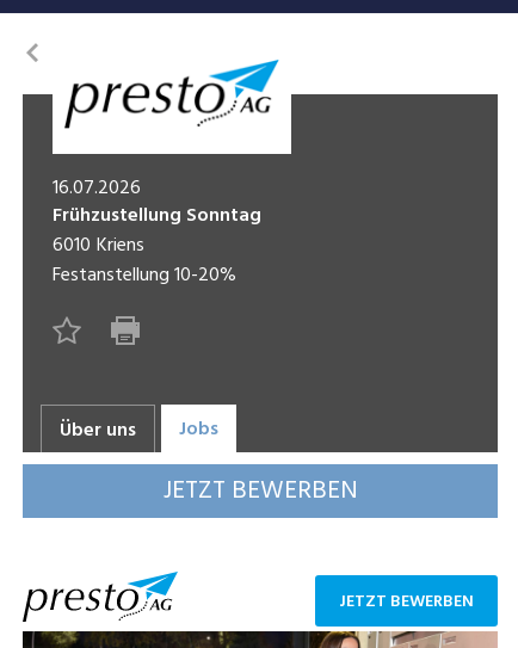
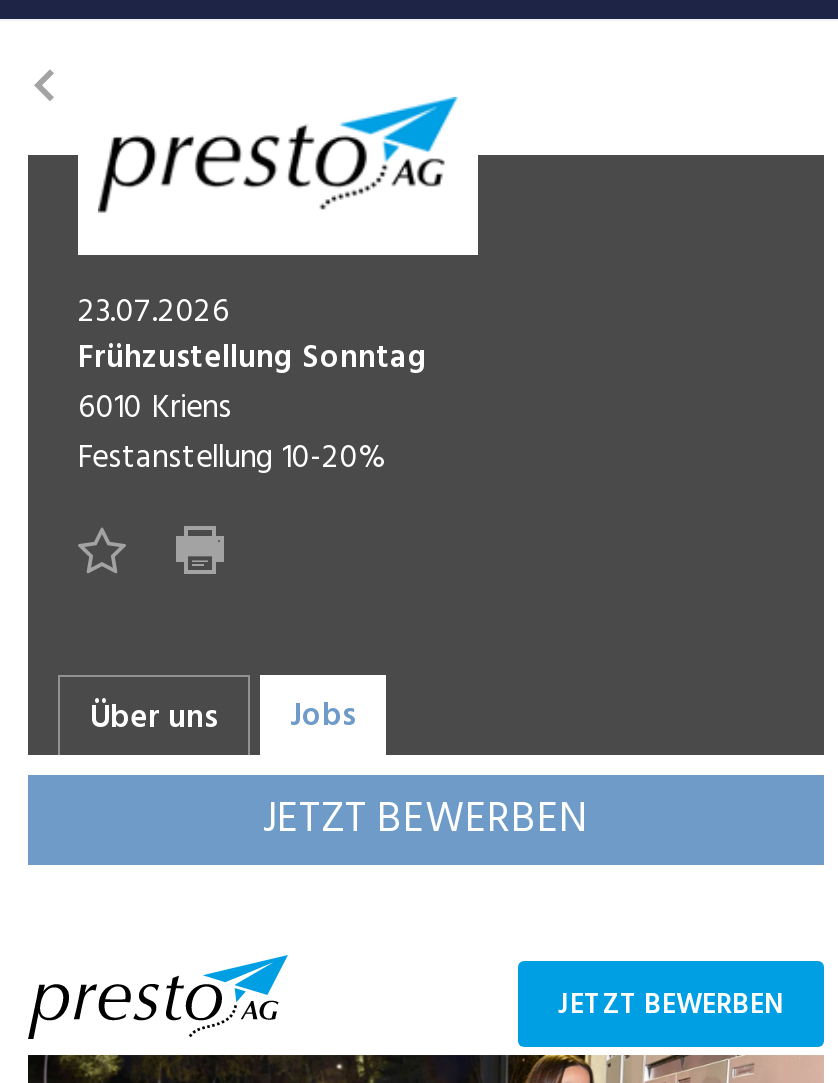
- 16.07.2026
+ 23.07.2026
